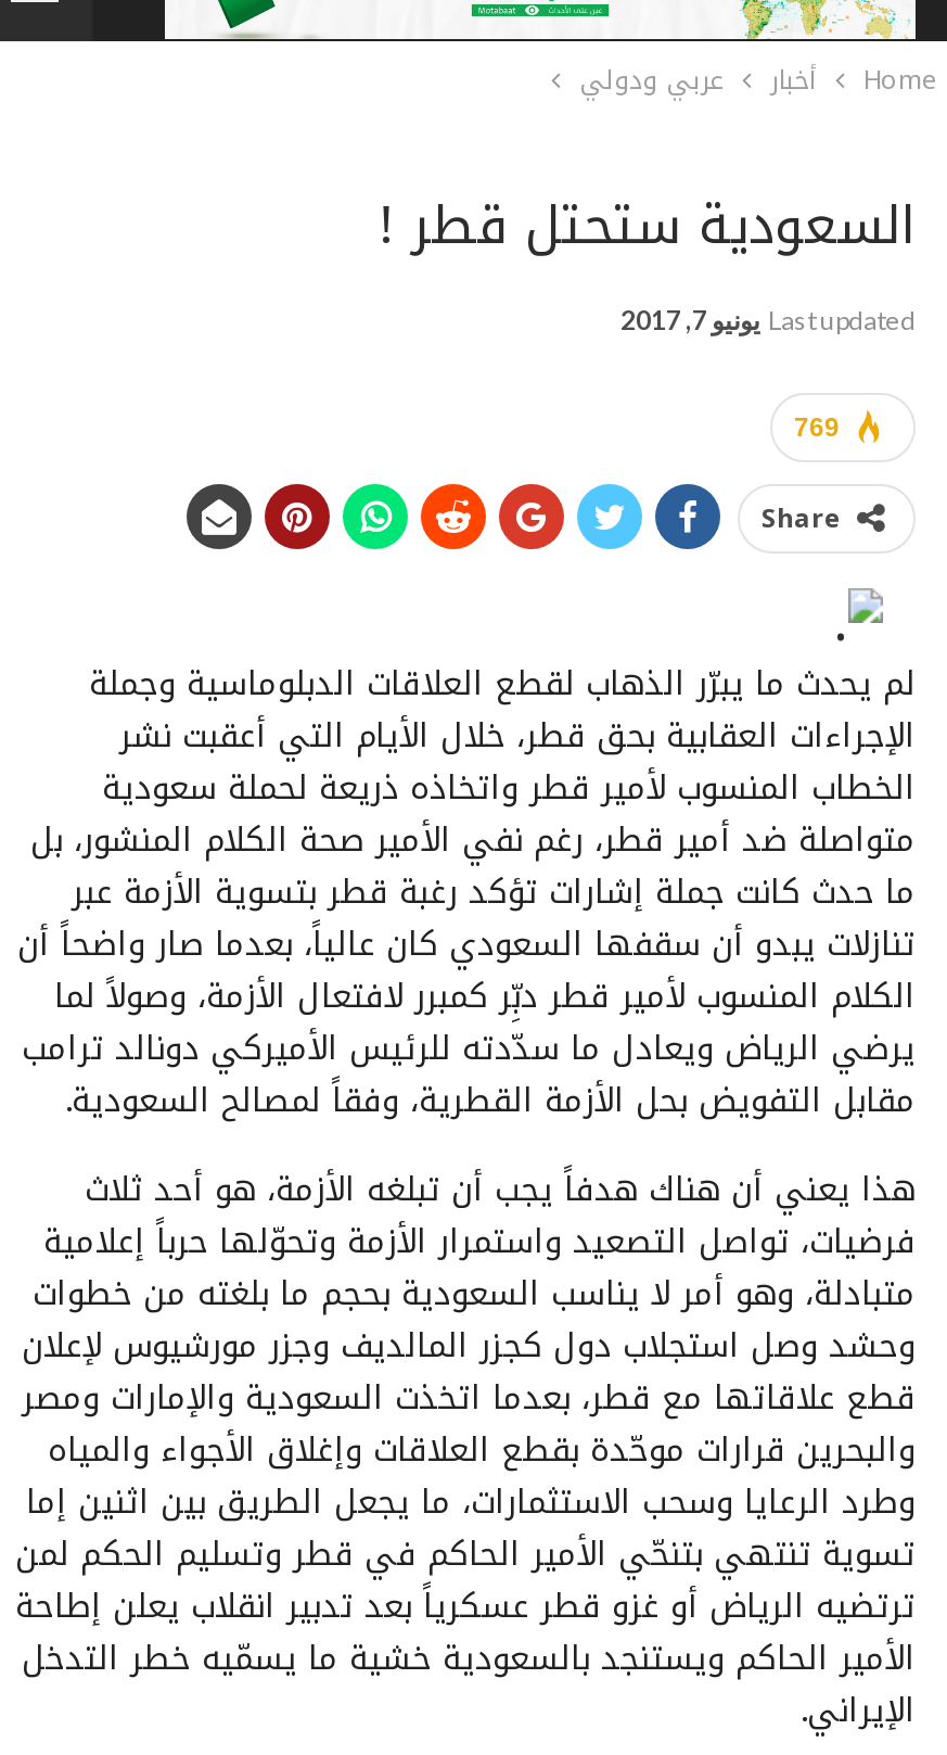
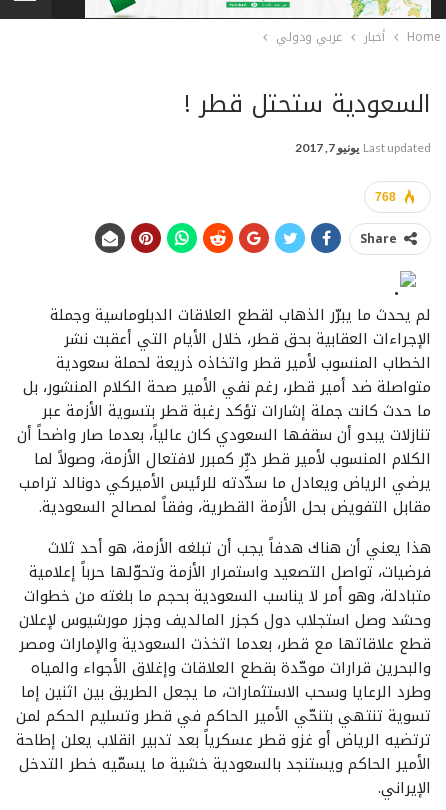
- 769
+ 768
